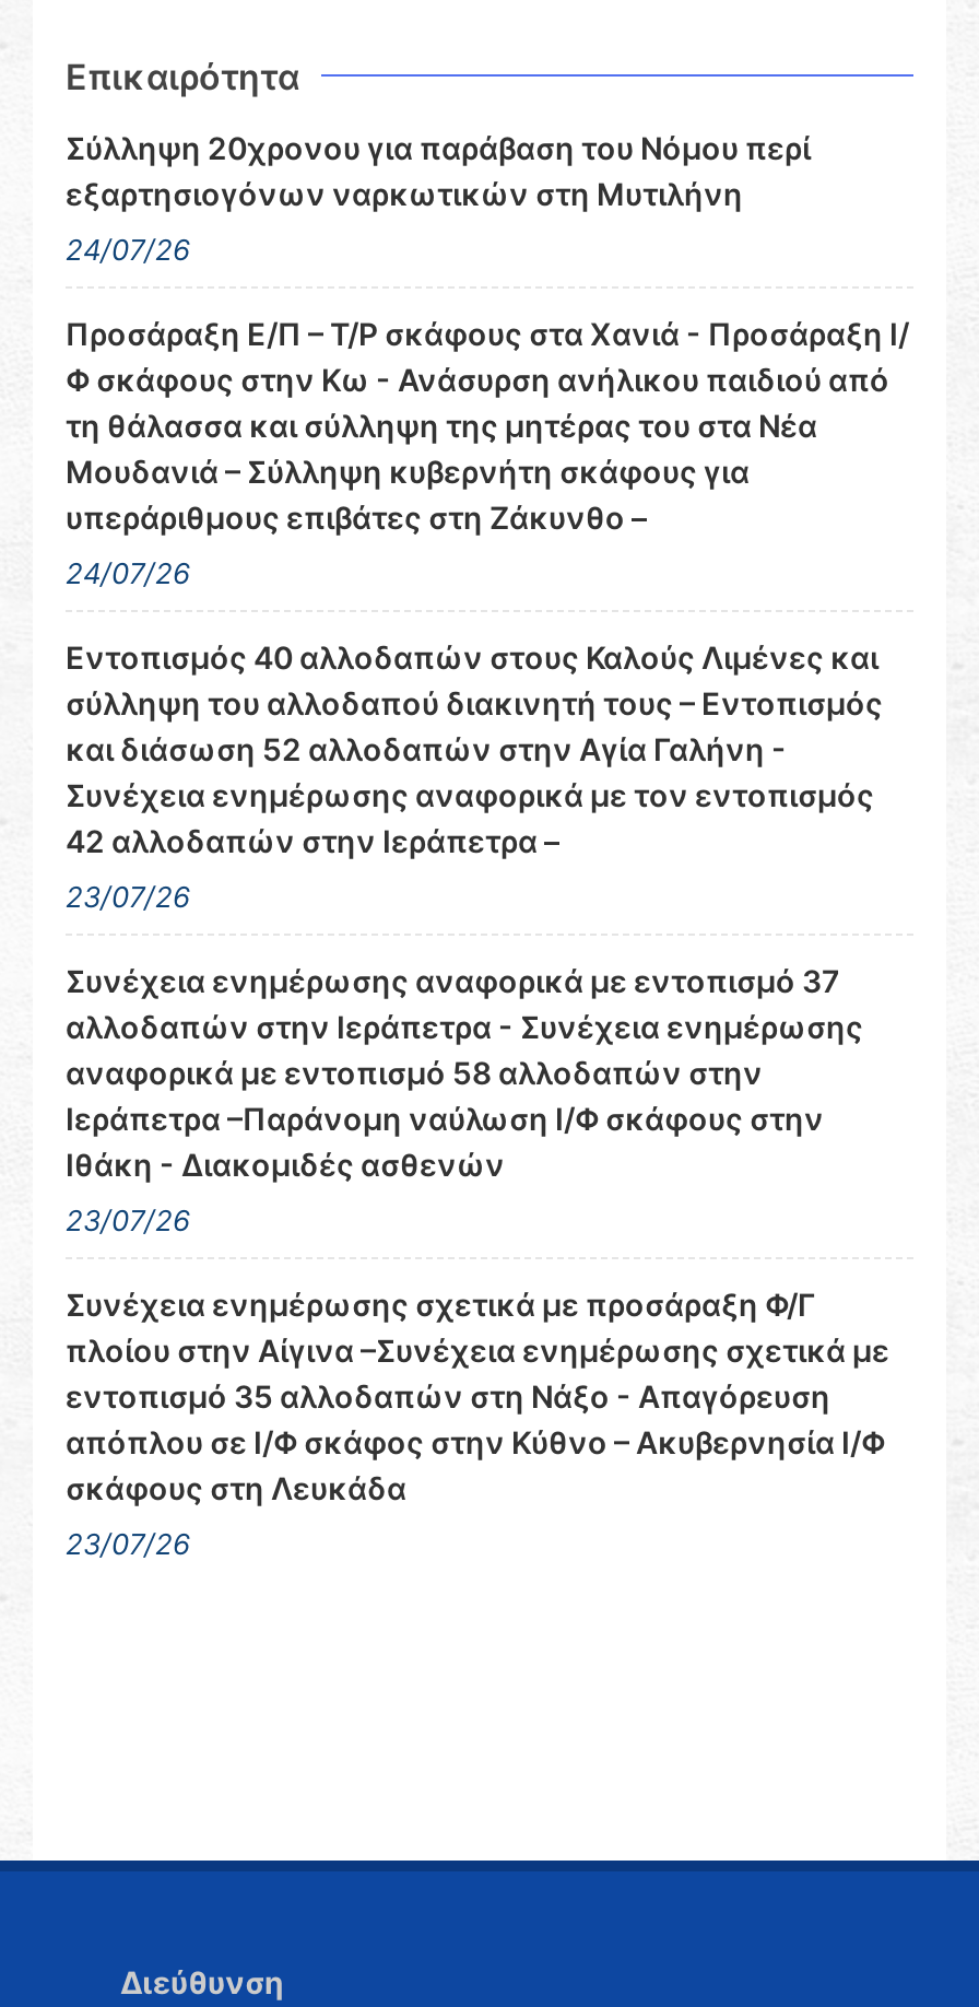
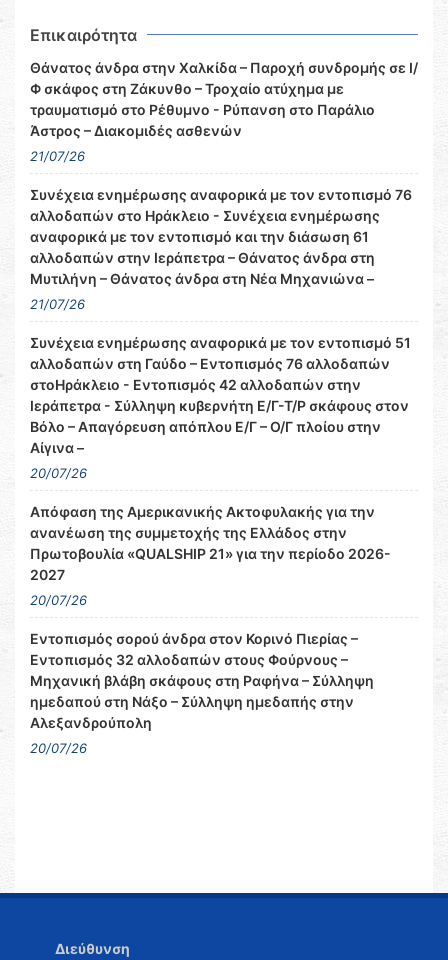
- Σύλληψη 20χρονου για παράβαση του Νόμου περί
- εξαρτησιογόνων ναρκωτικών στη Μυτιλήνη
+ Θάνατος άνδρα στην Χαλκίδα – Παροχή συνδρομής σε Ι/
+ Φ σκάφος στη Ζάκυνθο – Τροχαίο ατύχημα με
+ τραυματισμό στο Ρέθυμνο - Ρύπανση στο Παράλιο
+ Άστρος – Διακομιδές ασθενών

- 24/07/26
+ 21/07/26

- Προσάραξη Ε/Π – Τ/Ρ σκάφους στα Χανιά - Προσάραξη Ι/
- Φ σκάφους στην Κω - Ανάσυρση ανήλικου παιδιού από
- τη θάλασσα και σύλληψη της μητέρας του στα Νέα
- Μουδανιά – Σύλληψη κυβερνήτη σκάφους για
- υπεράριθμους επιβάτες στη Ζάκυνθο –
+ Συνέχεια ενημέρωσης αναφορικά με τον εντοπισμό 76
+ αλλοδαπών στo Ηράκλειο - Συνέχεια ενημέρωσης
+ αναφορικά με τον εντοπισμό και την διάσωση 61
+ αλλοδαπών στην Ιεράπετρα – Θάνατος άνδρα στη
+ Μυτιλήνη – Θάνατος άνδρα στη Νέα Μηχανιώνα –

- 24/07/26
+ 21/07/26

- Εντοπισμός 40 αλλοδαπών στους Καλούς Λιμένες και
- σύλληψη του αλλοδαπού διακινητή τους – Εντοπισμός
- και διάσωση 52 αλλοδαπών στην Αγία Γαλήνη -
- Συνέχεια ενημέρωσης αναφορικά με τον εντοπισμός
- 42 αλλοδαπών στην Ιεράπετρα –
+ Συνέχεια ενημέρωσης αναφορικά με τον εντοπισμό 51
+ αλλοδαπών στη Γαύδο – Εντοπισμός 76 αλλοδαπών
+ στoΗράκλειο - Εντοπισμός 42 αλλοδαπών στην
+ Ιεράπετρα - Σύλληψη κυβερνήτη Ε/Γ-Τ/Ρ σκάφους στον
+ Βόλο – Απαγόρευση απόπλου Ε/Γ – Ο/Γ πλοίου στην
+ Αίγινα –

- 23/07/26
+ 20/07/26

- Συνέχεια ενημέρωσης αναφορικά με εντοπισμό 37
- αλλοδαπών στην Ιεράπετρα - Συνέχεια ενημέρωσης
- αναφορικά με εντοπισμό 58 αλλοδαπών στην
- Ιεράπετρα –Παράνομη ναύλωση Ι/Φ σκάφους στην
- Ιθάκη - Διακομιδές ασθενών
+ Απόφαση της Αμερικανικής Ακτοφυλακής για την
+ ανανέωση της συμμετοχής της Ελλάδος στην
+ Πρωτοβουλία «QUALSHIP 21» για την περίοδο 2026-
+ 2027

- 23/07/26
+ 20/07/26

- Συνέχεια ενημέρωσης σχετικά με προσάραξη Φ/Γ
- πλοίου στην Αίγινα –Συνέχεια ενημέρωσης σχετικά με
- εντοπισμό 35 αλλοδαπών στη Νάξο - Απαγόρευση
- απόπλου σε Ι/Φ σκάφος στην Κύθνο – Ακυβερνησία Ι/Φ
- σκάφους στη Λευκάδα
+ Εντοπισμός σορού άνδρα στον Κορινό Πιερίας –
+ Εντοπισμός 32 αλλοδαπών στους Φούρνους –
+ Μηχανική βλάβη σκάφους στη Ραφήνα – Σύλληψη
+ ημεδαπού στη Νάξο – Σύλληψη ημεδαπής στην
+ Αλεξανδρούπολη

- 23/07/26
+ 20/07/26
